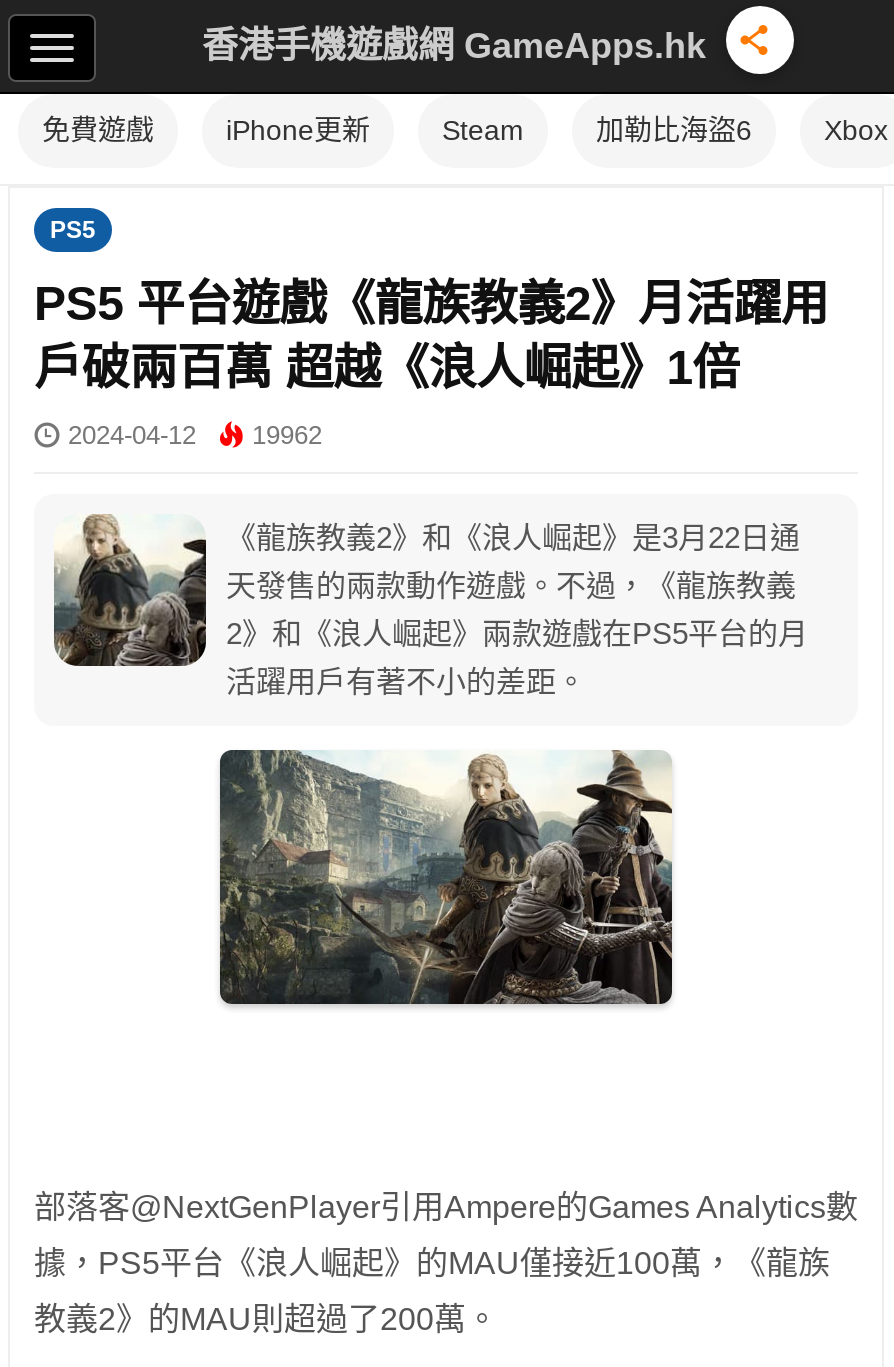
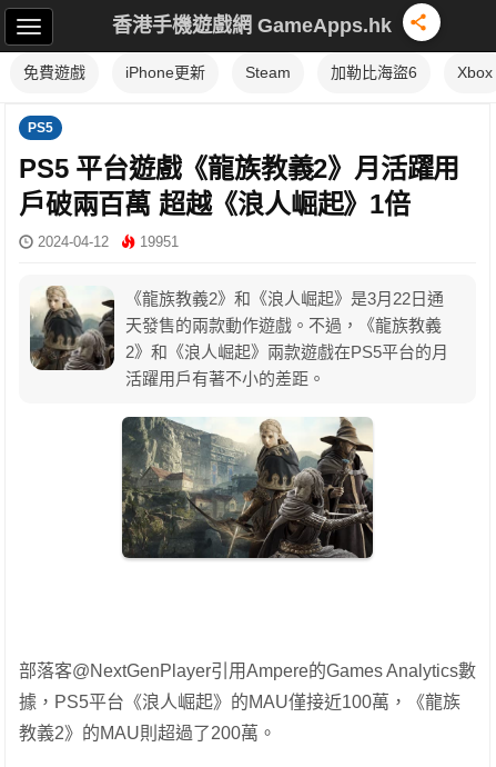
- 2024-04-12 19962
+ 2024-04-12 19951
